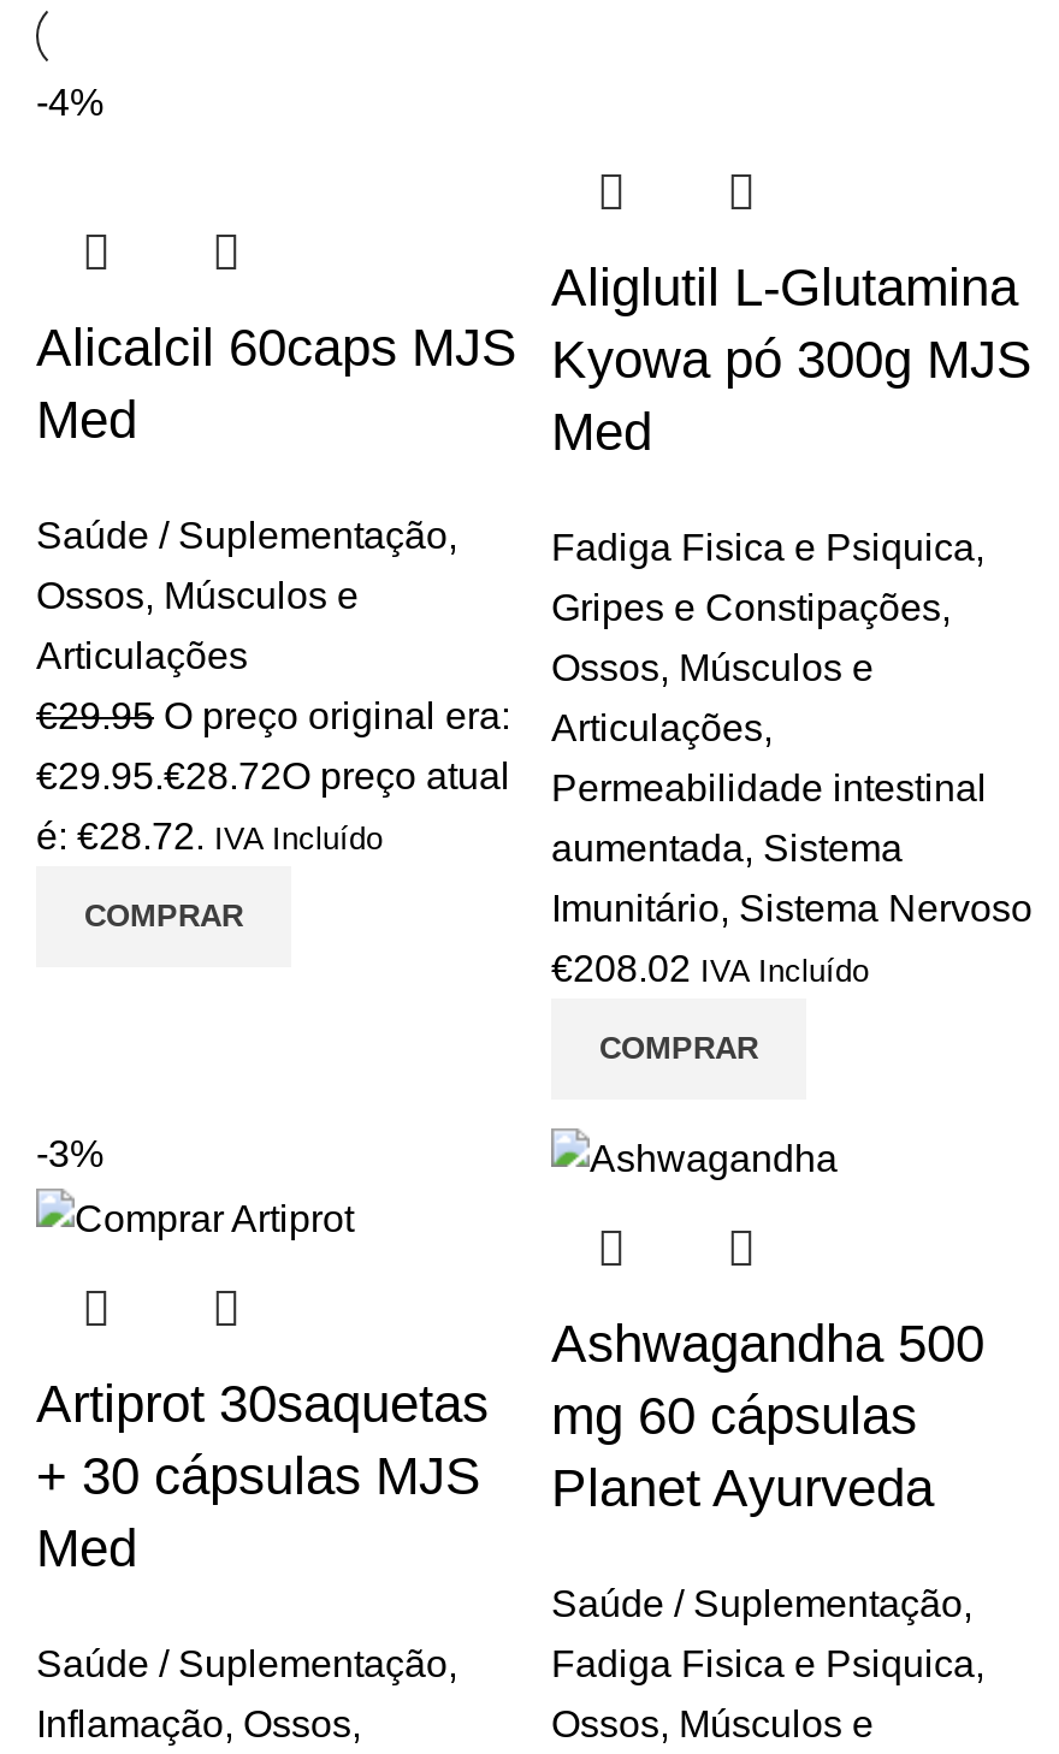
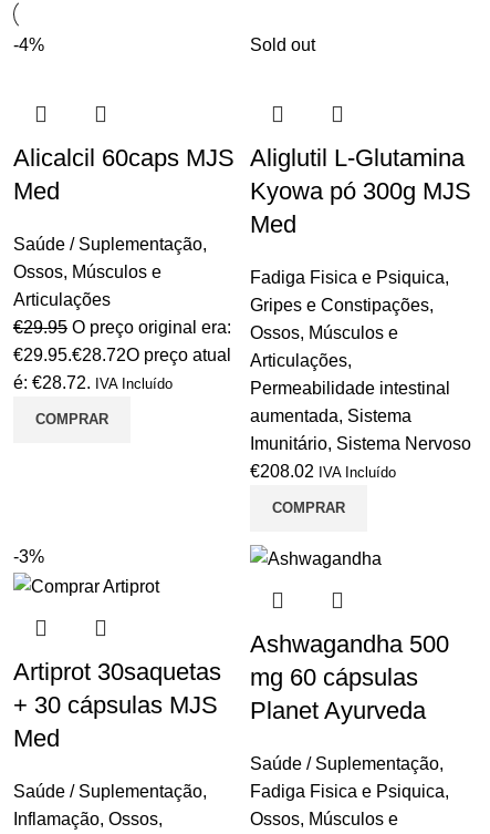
+ Sold out
